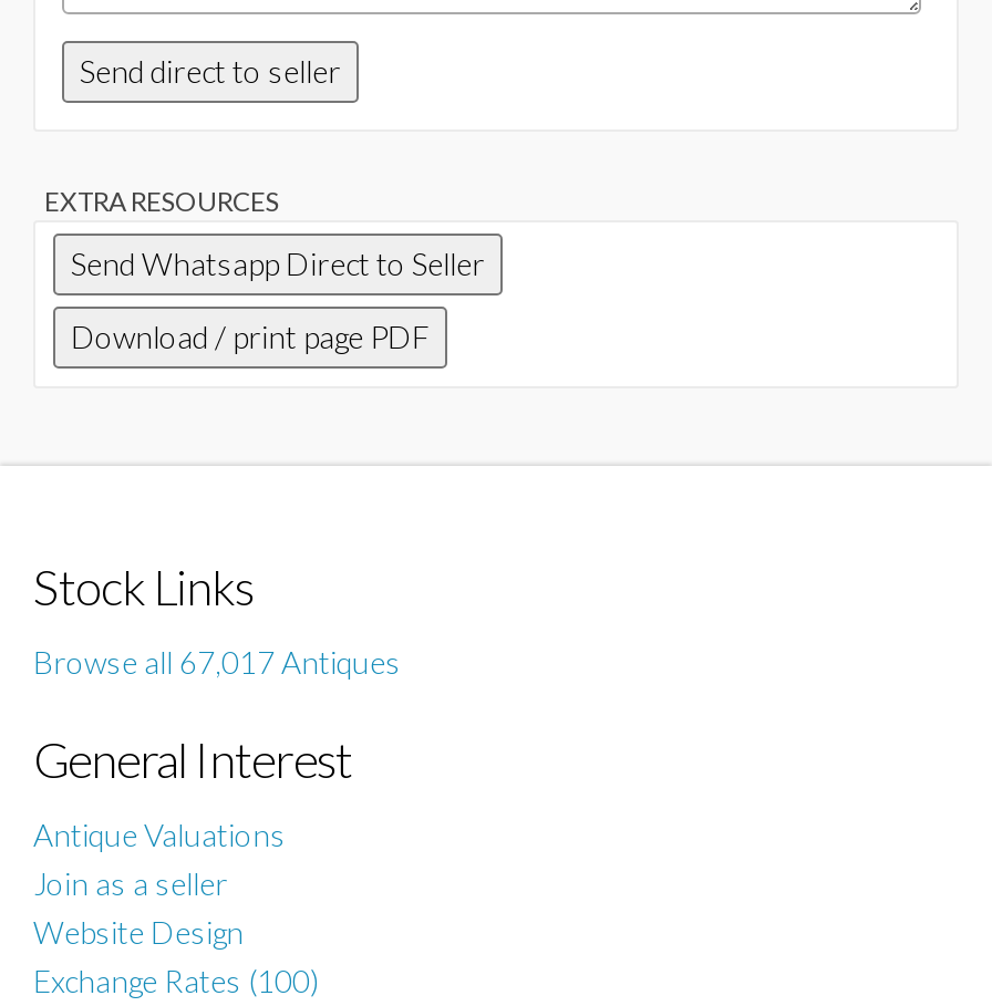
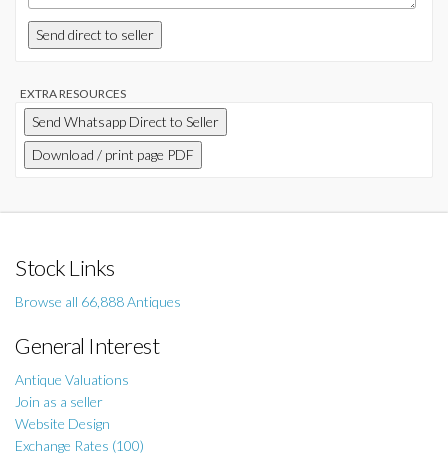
- Browse all 67,017 Antiques
+ Browse all 66,888 Antiques
